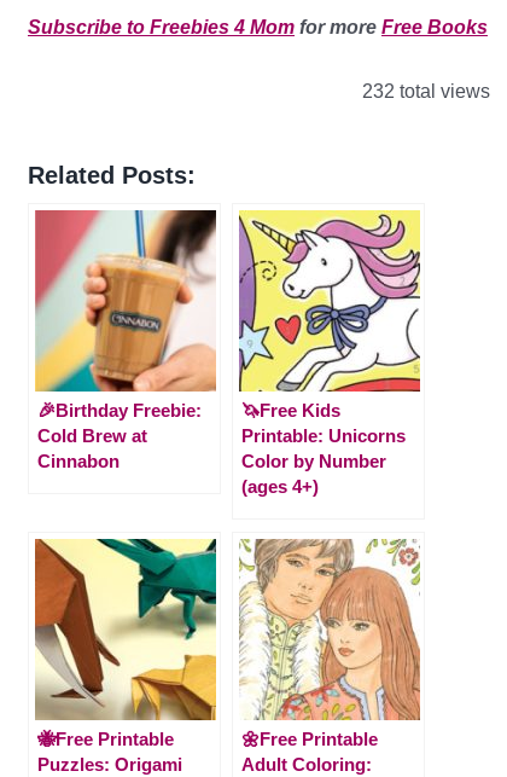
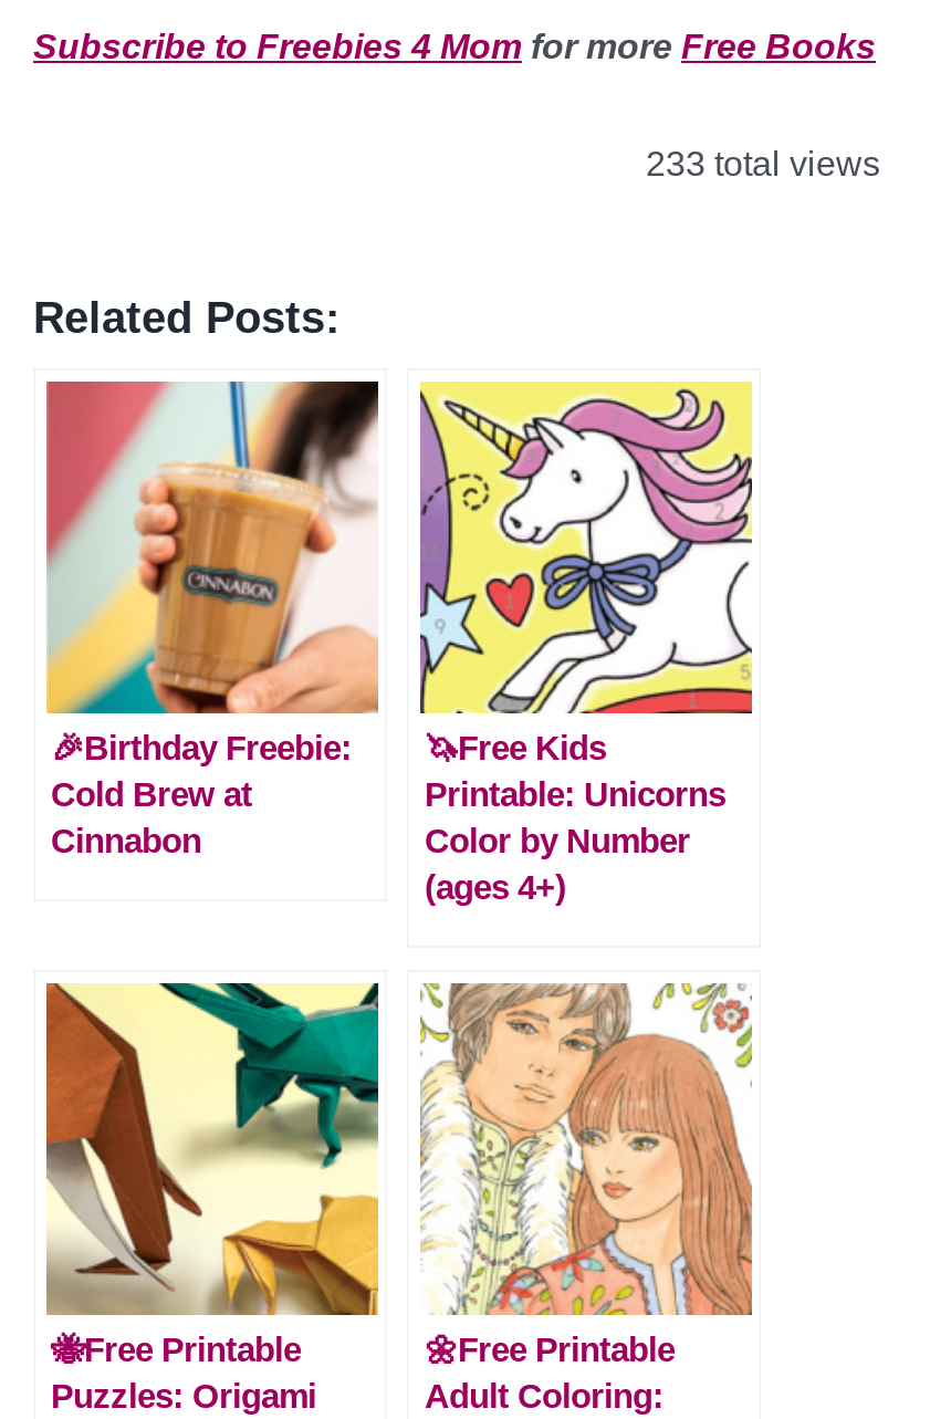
- 232 total views
+ 233 total views
